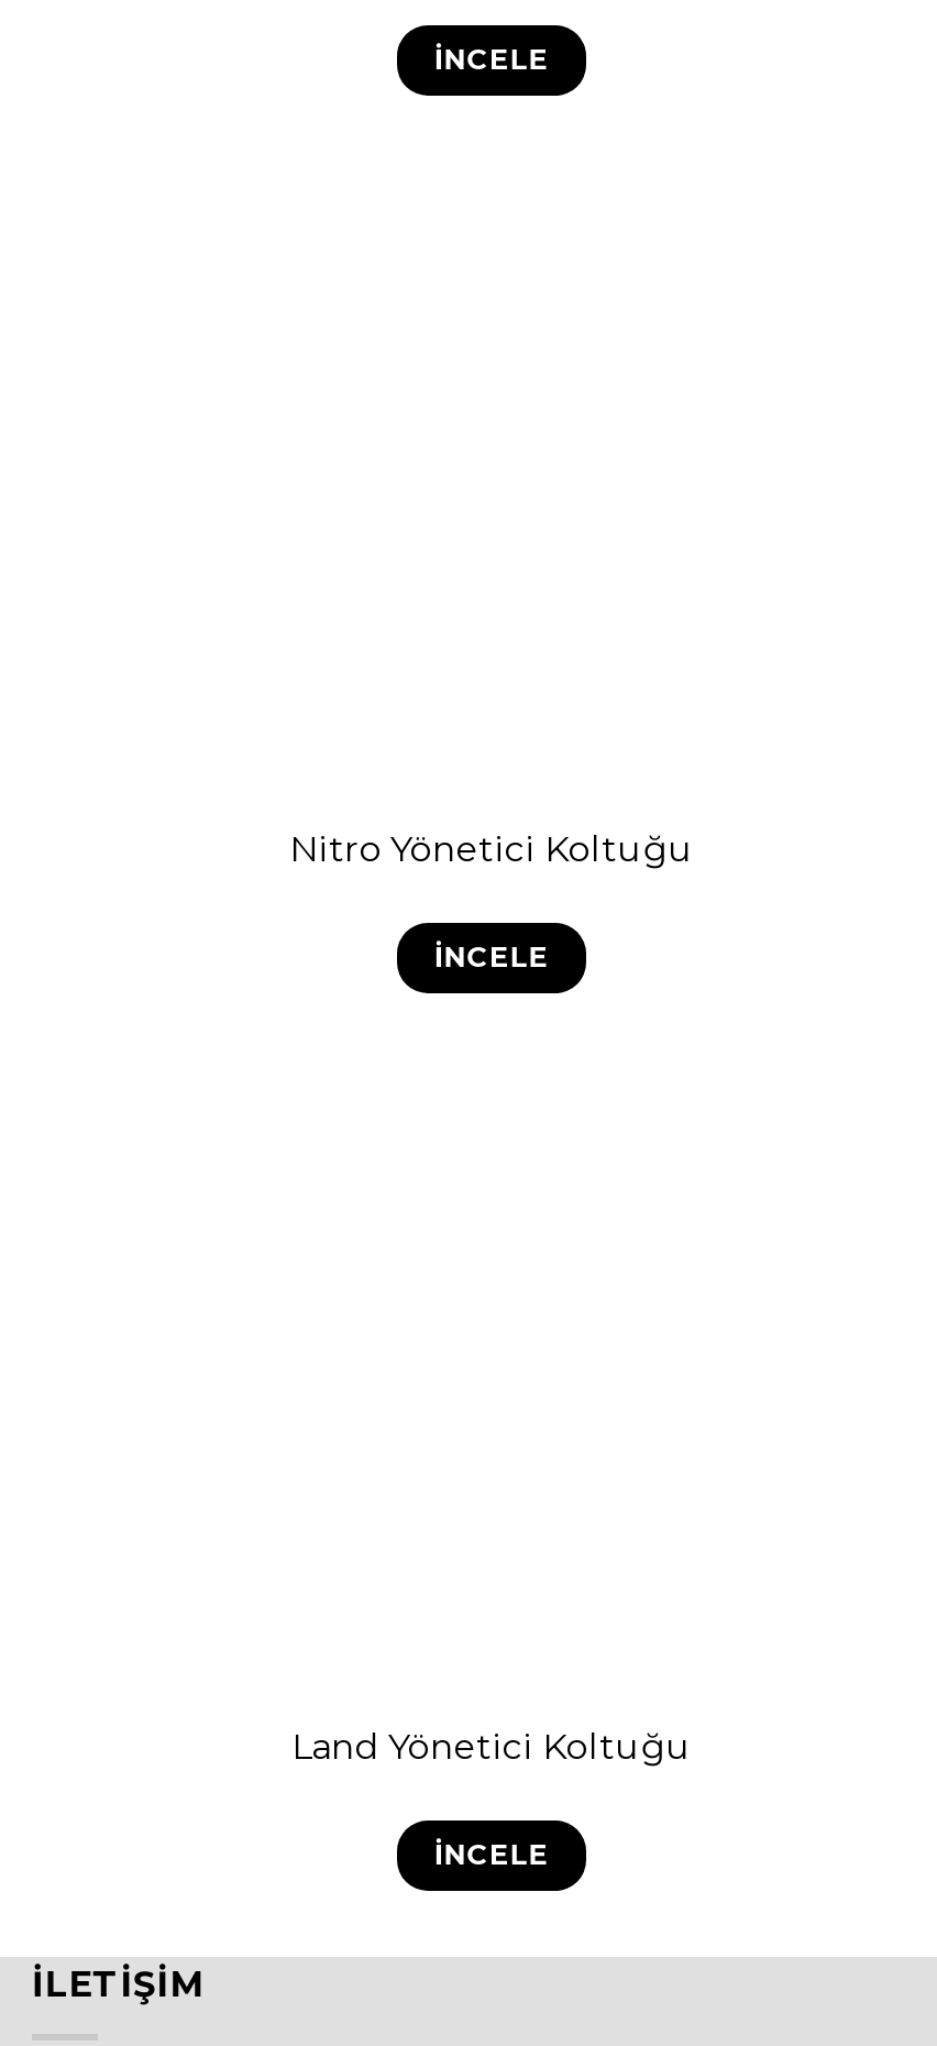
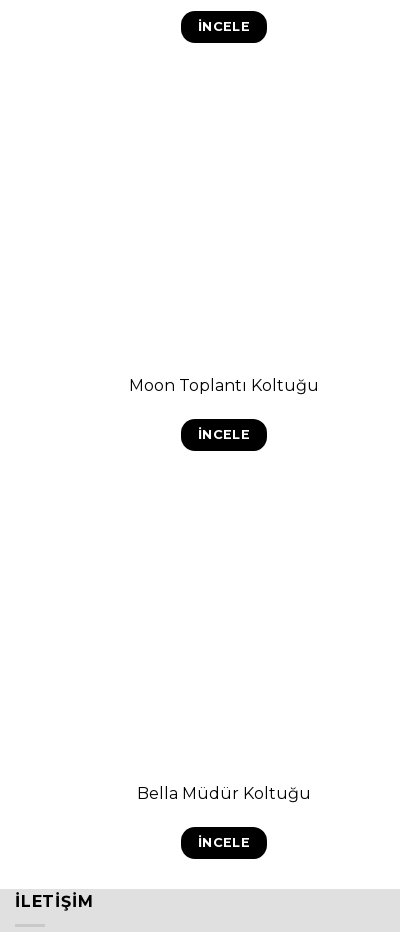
- Nitro Yönetici Koltuğu
+ Moon Toplantı Koltuğu

- Land Yönetici Koltuğu
+ Bella Müdür Koltuğu
